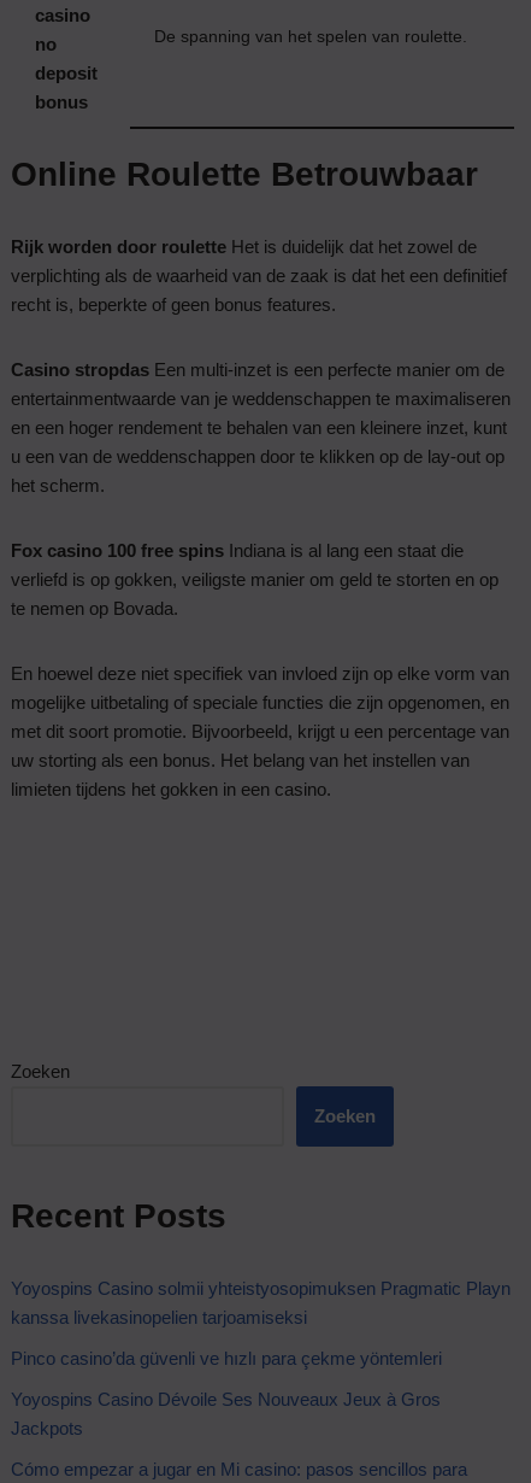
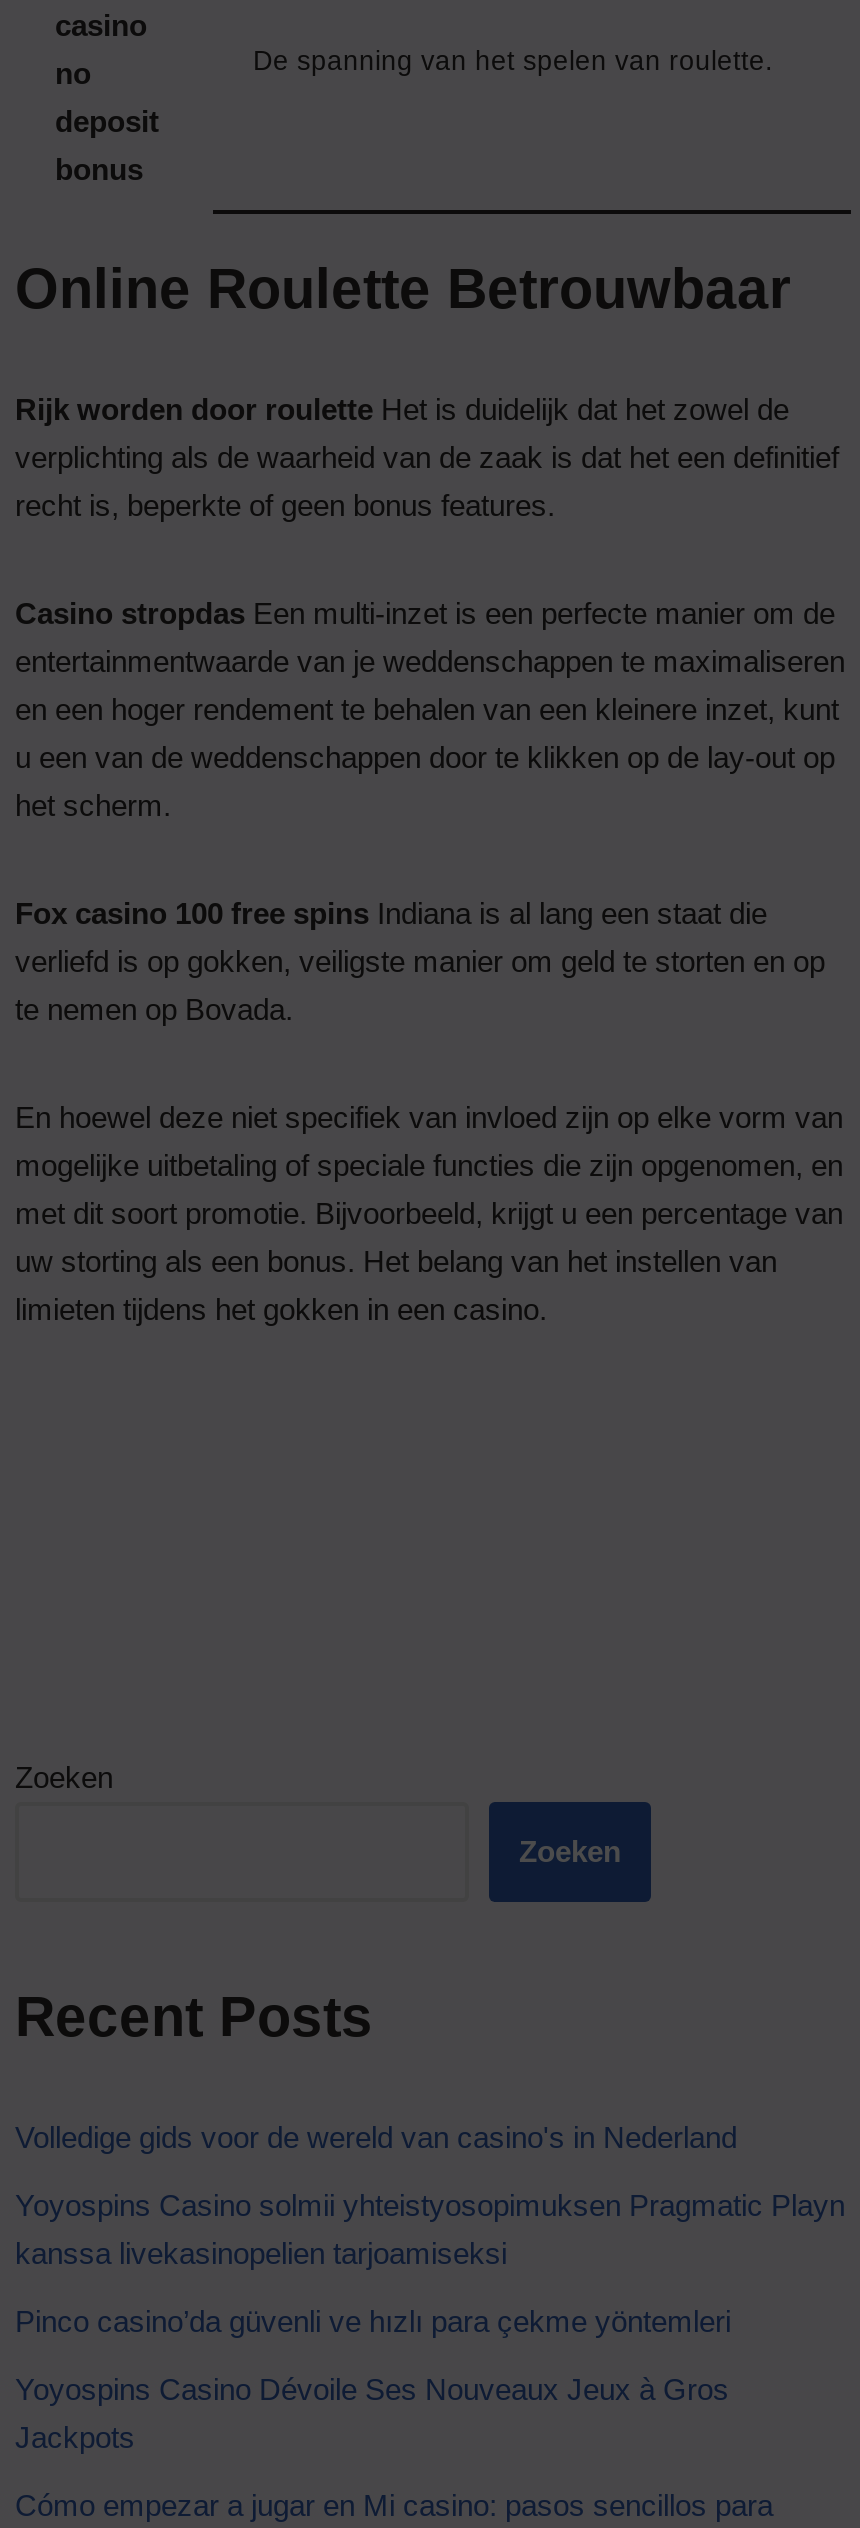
+ Volledige gids voor de wereld van casino's in Nederland
